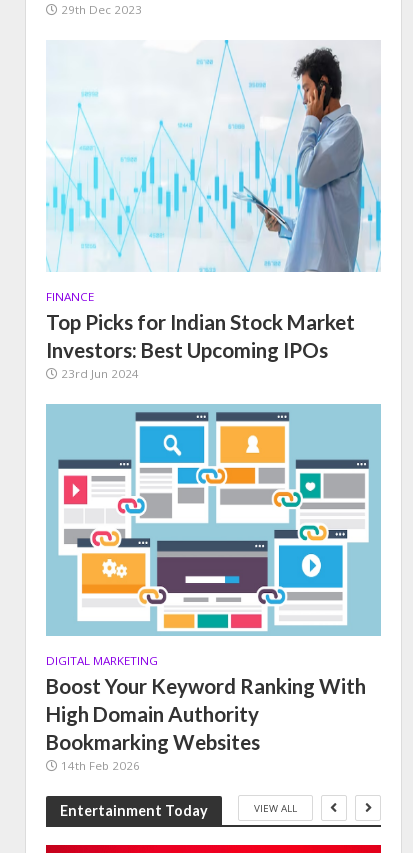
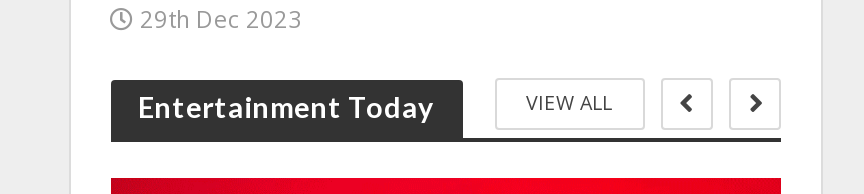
- [image]
- FINANCE
- Top Picks for Indian Stock Market
- Investors: Best Upcoming IPOs
- 23rd Jun 2024

- [image]
- DIGITAL MARKETING
- Boost Your Keyword Ranking With
- High Domain Authority
- Bookmarking Websites
- 14th Feb 2026
